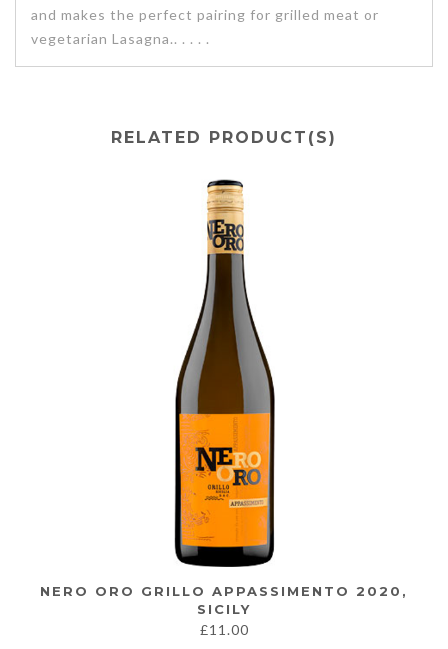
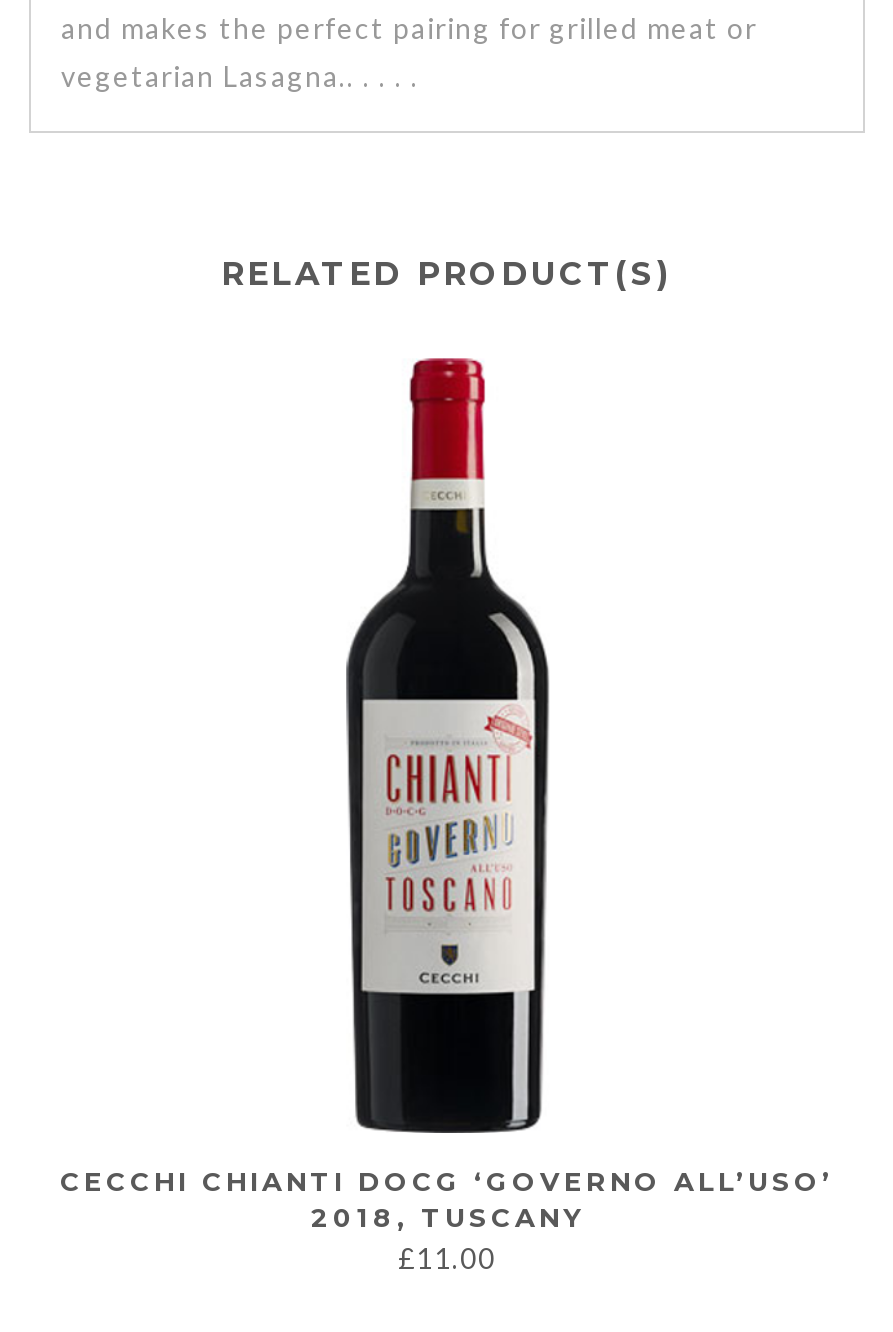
- [image]
- NERO ORO GRILLO APPASSIMENTO 2020,
- SICILY
+ [image]
+ CECCHI CHIANTI DOCG ‘GOVERNO ALL’USO’
+ 2018, TUSCANY
